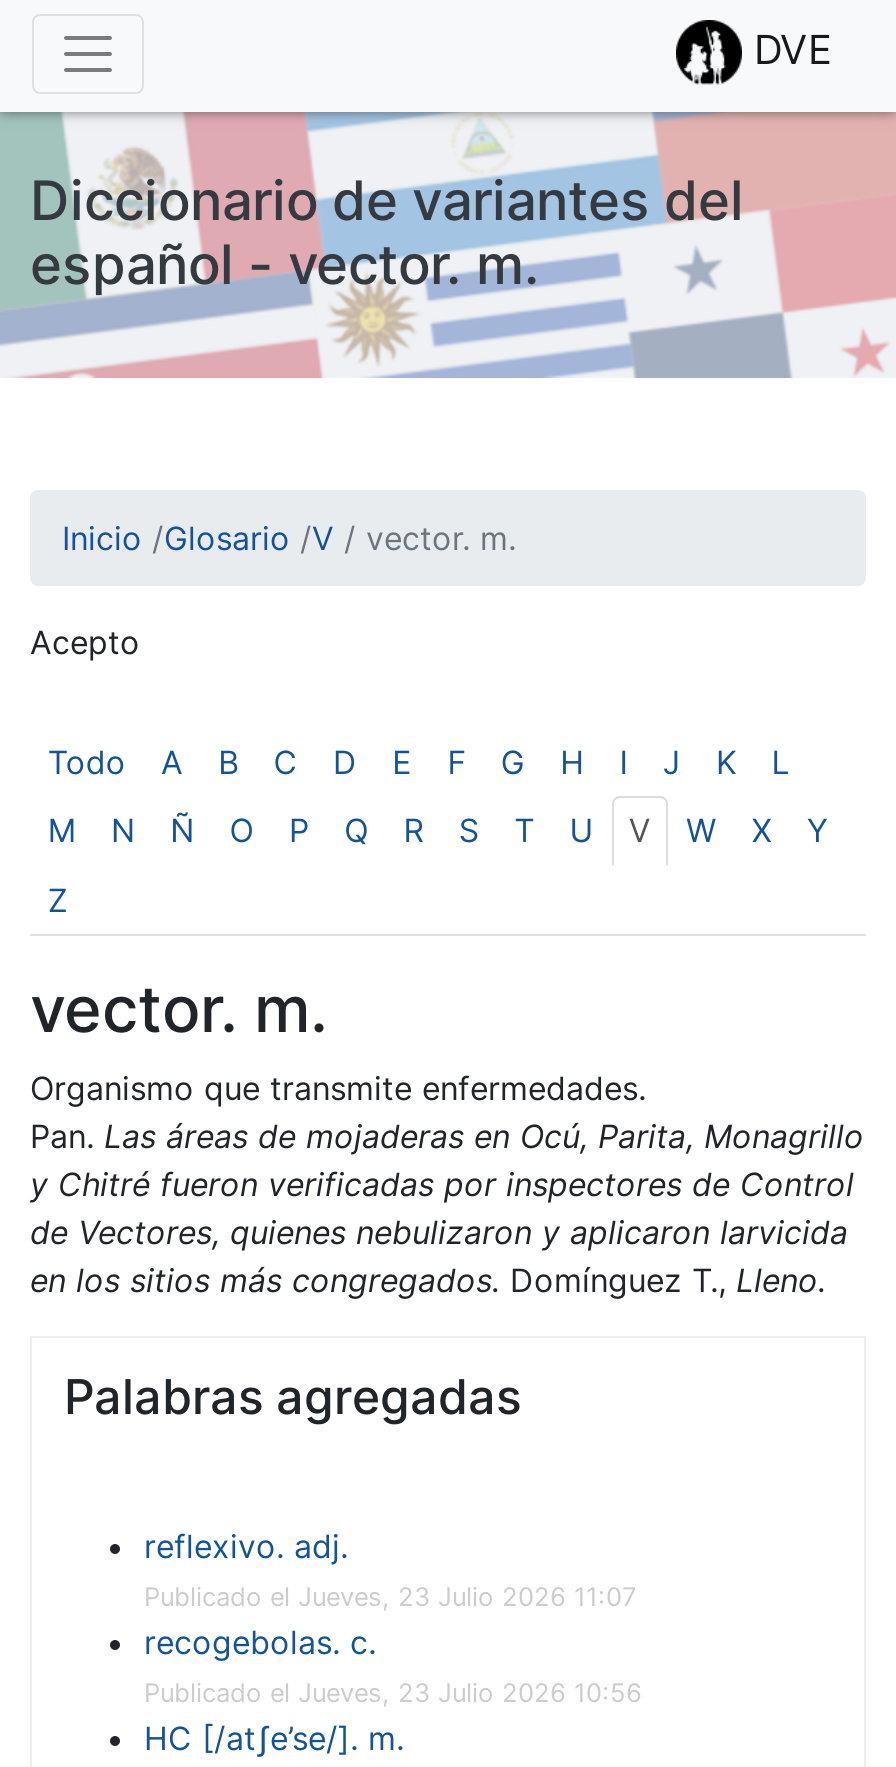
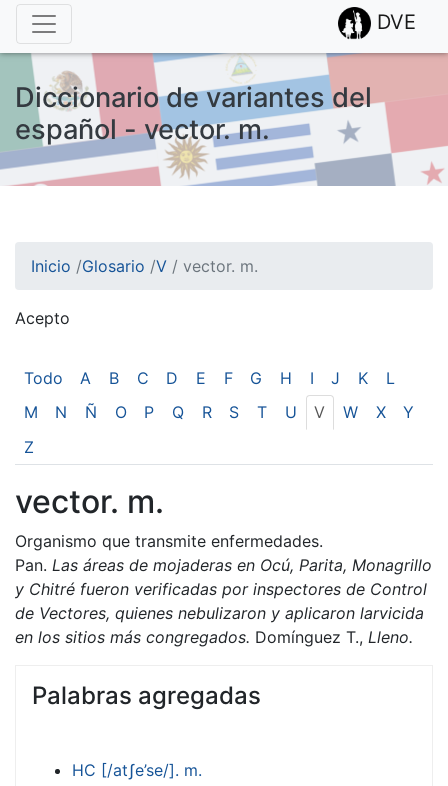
- reflexivo. adj.
- Publicado el Jueves, 23 Julio 2026 11:07
- recogebolas. c.
- Publicado el Jueves, 23 Julio 2026 10:56
